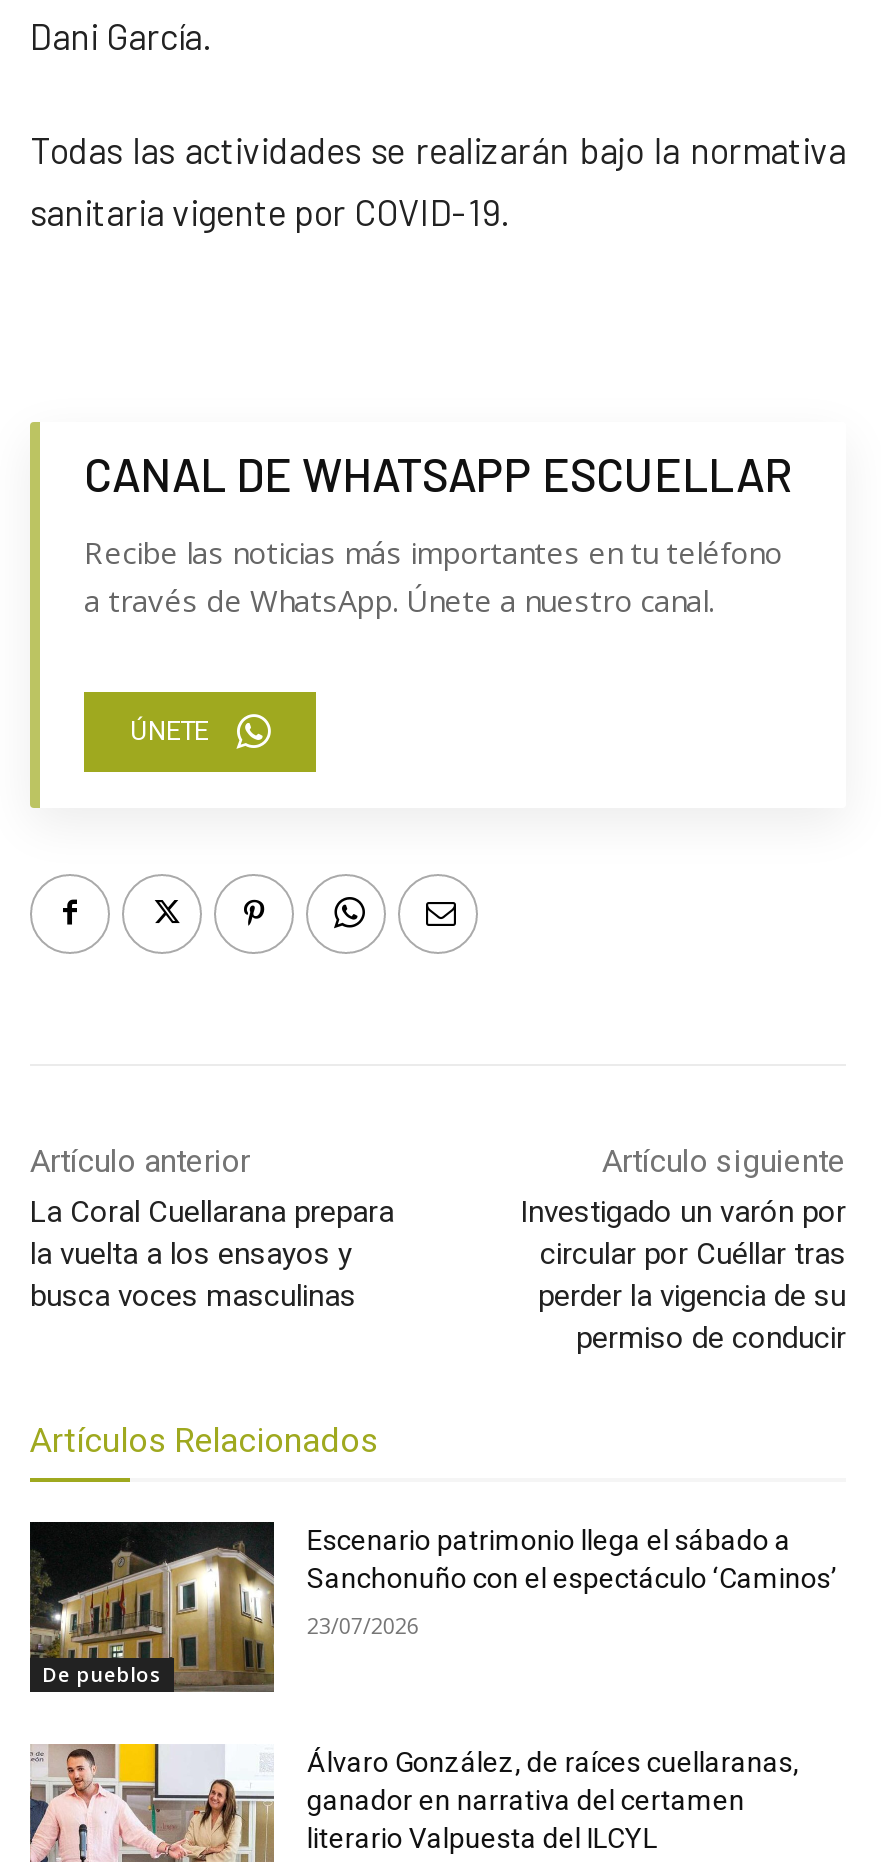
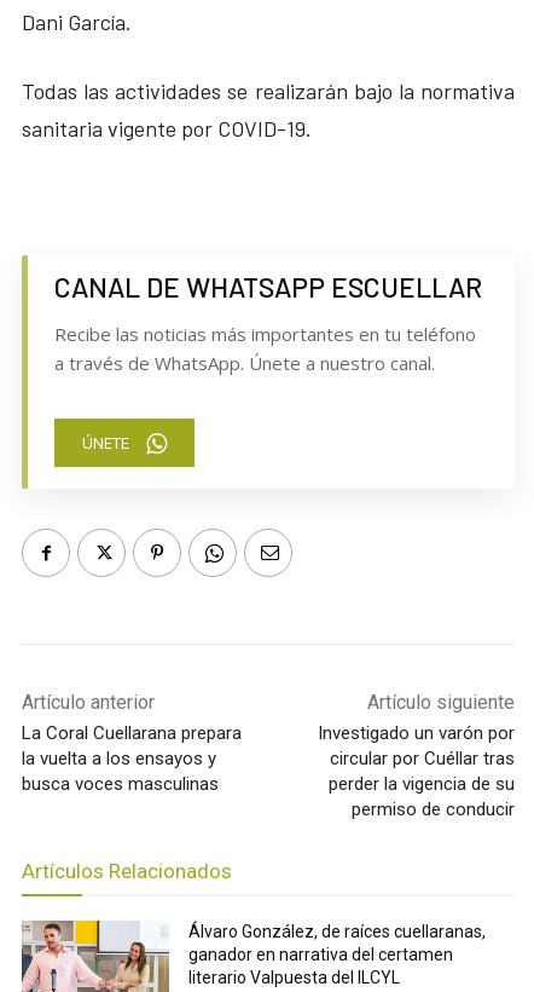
- [image]
- De pueblos

- Escenario patrimonio llega el sábado a
- Sanchonuño con el espectáculo ‘Caminos’
- 23/07/2026
